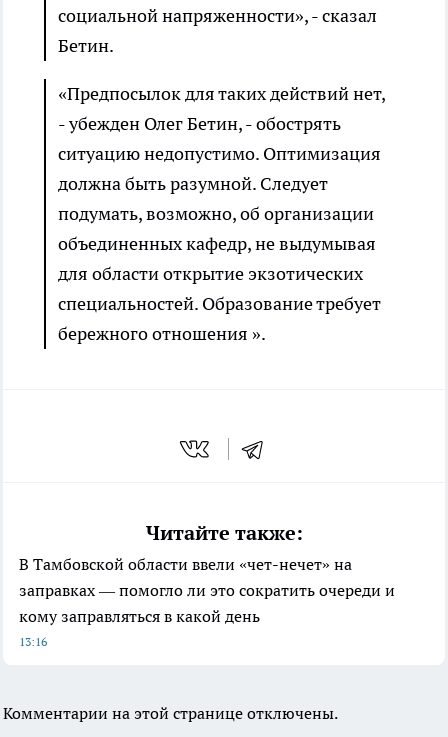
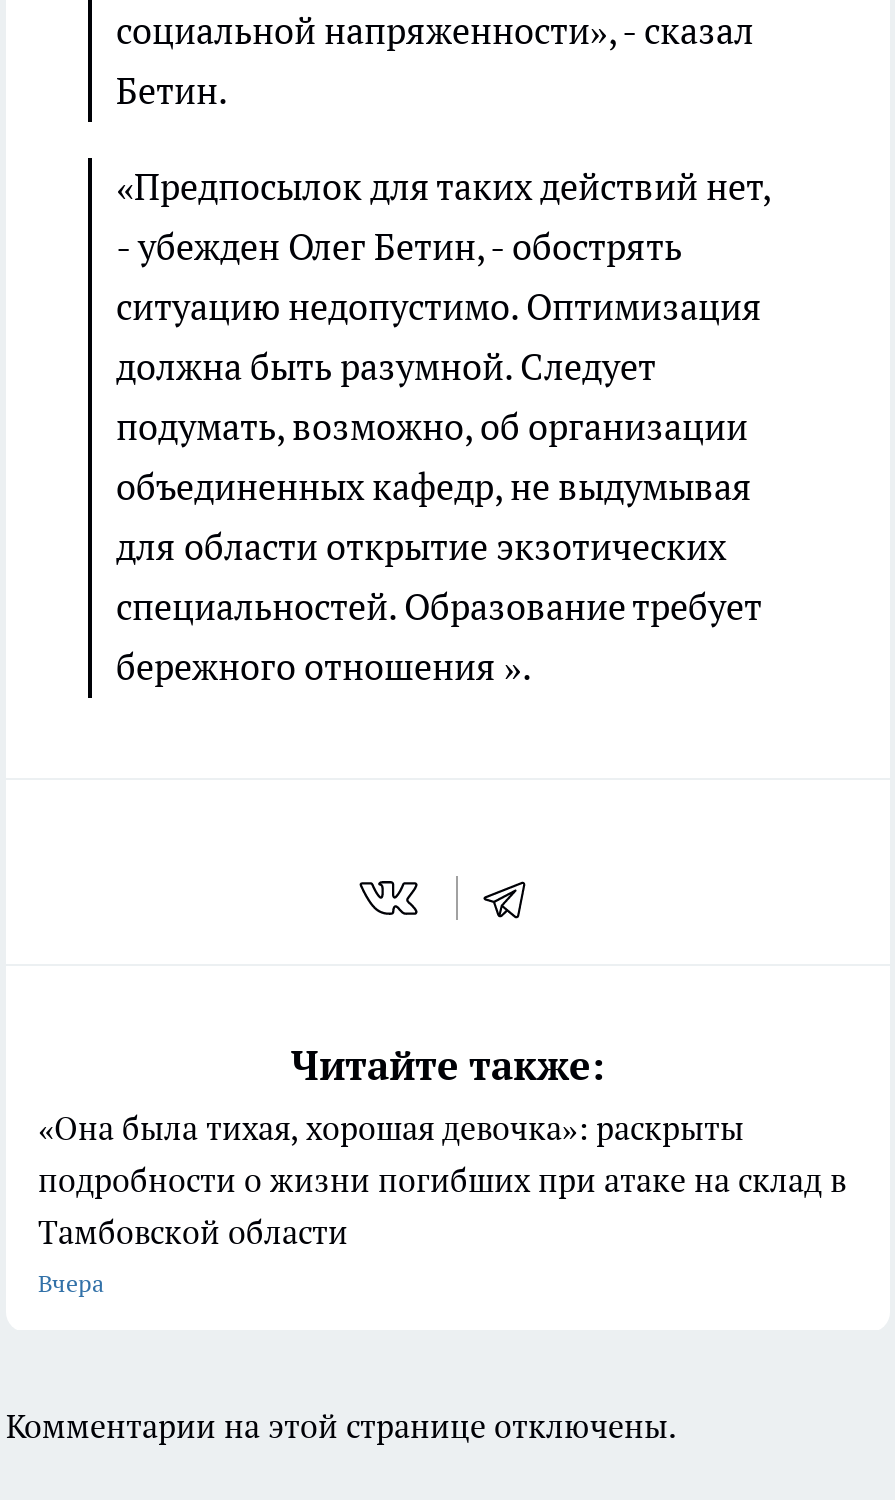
- В Тамбовской области ввели «чет-нечет» на
- заправках — помогло ли это сократить очереди и
- кому заправляться в какой день
- 13:16
+ «Она была тихая, хорошая девочка»: раскрыты
+ подробности о жизни погибших при атаке на склад в
+ Тамбовской области
+ Вчера
